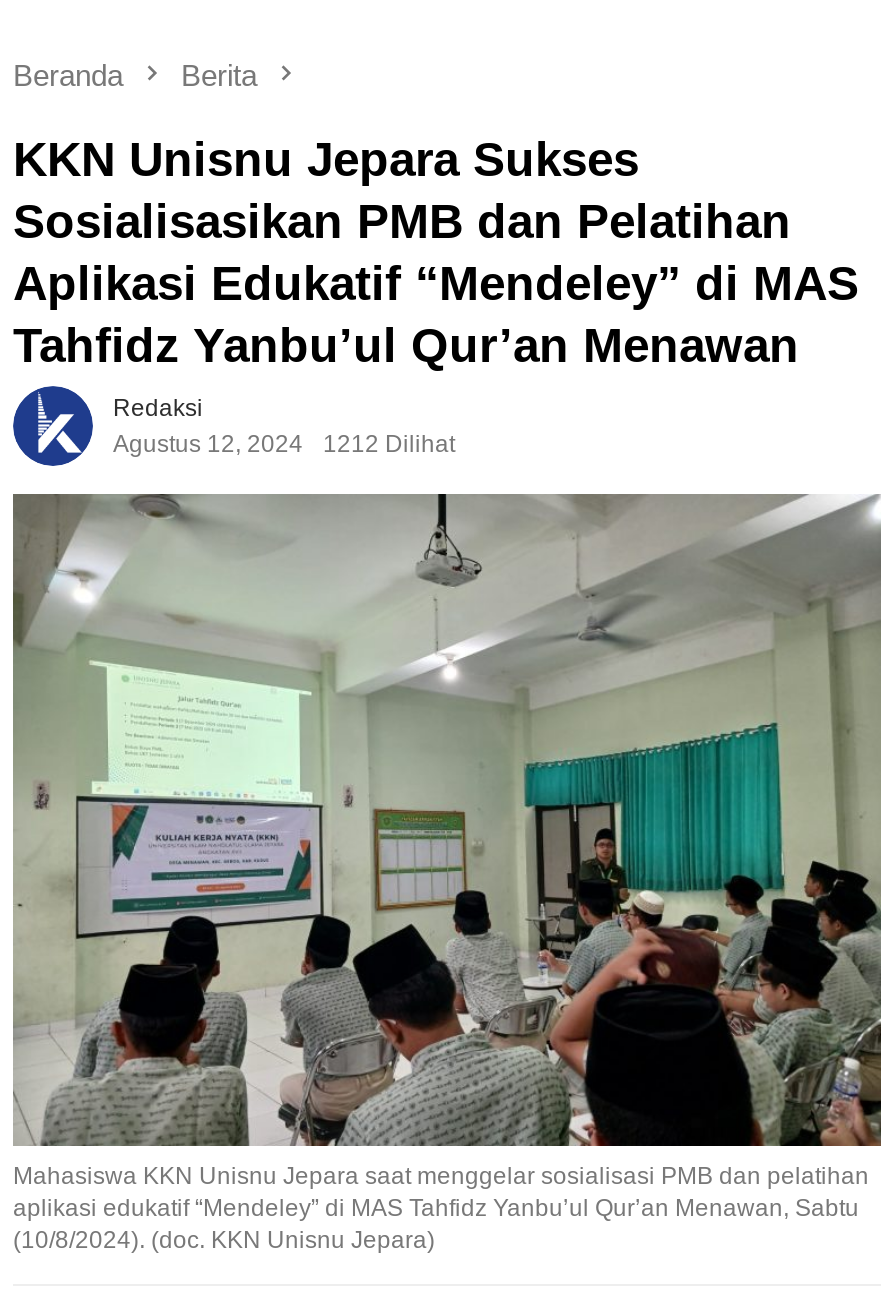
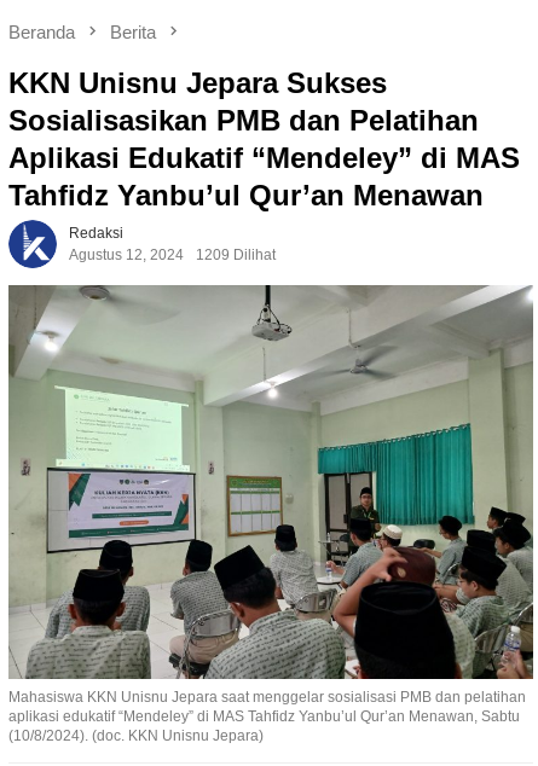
- Agustus 12, 2024 1212 Dilihat
+ Agustus 12, 2024 1209 Dilihat
